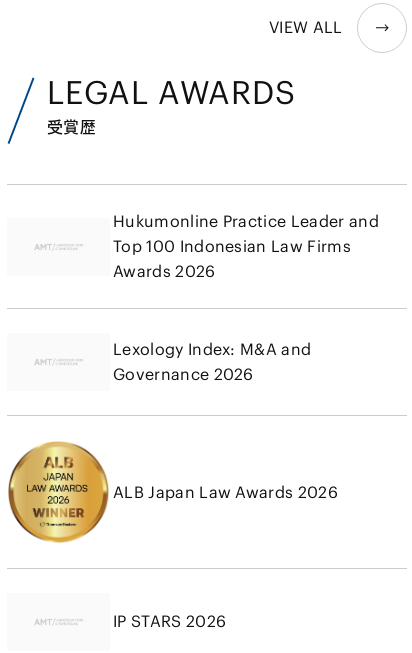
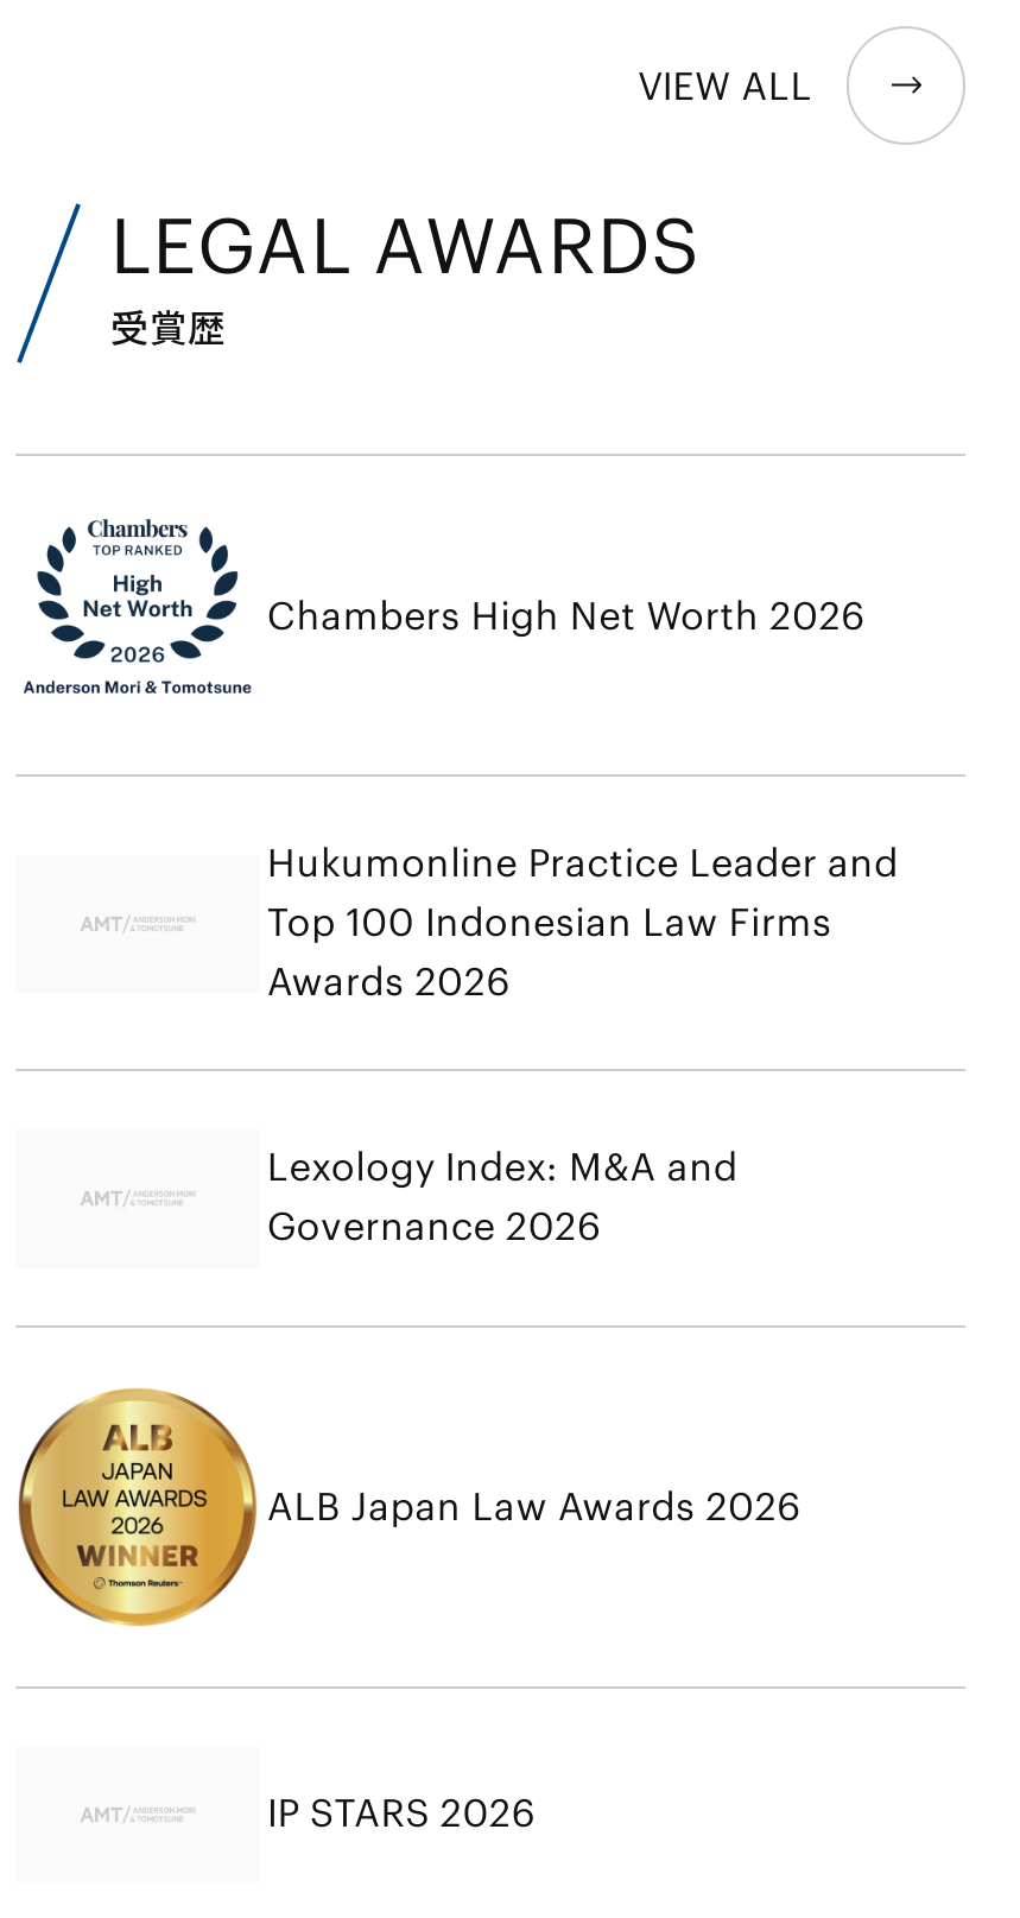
+ [image]
+ Chambers High Net Worth 2026
